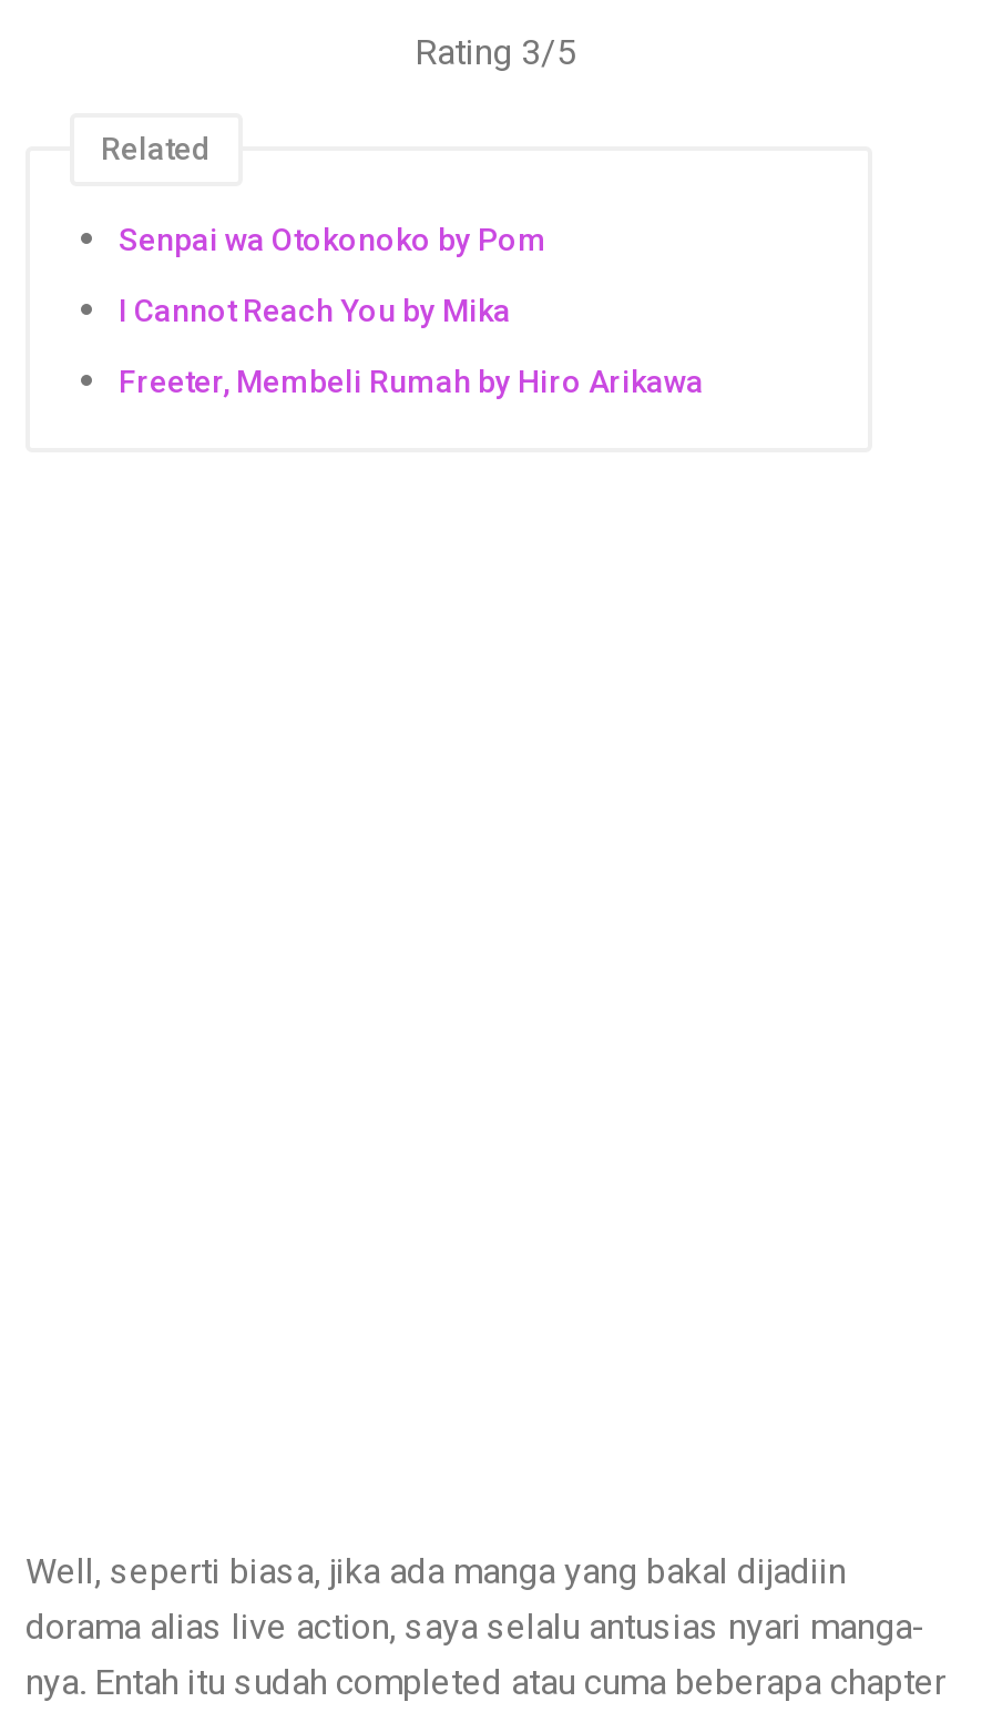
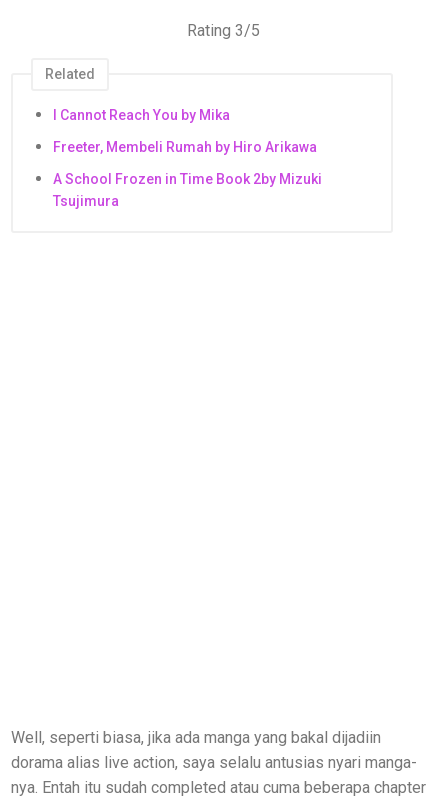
- Senpai wa Otokonoko by Pom

moved up: I Cannot Reach You by Mika | Freeter, Membeli Rumah by Hiro Arikawa

+ A School Frozen in Time Book 2by Mizuki
+ Tsujimura
